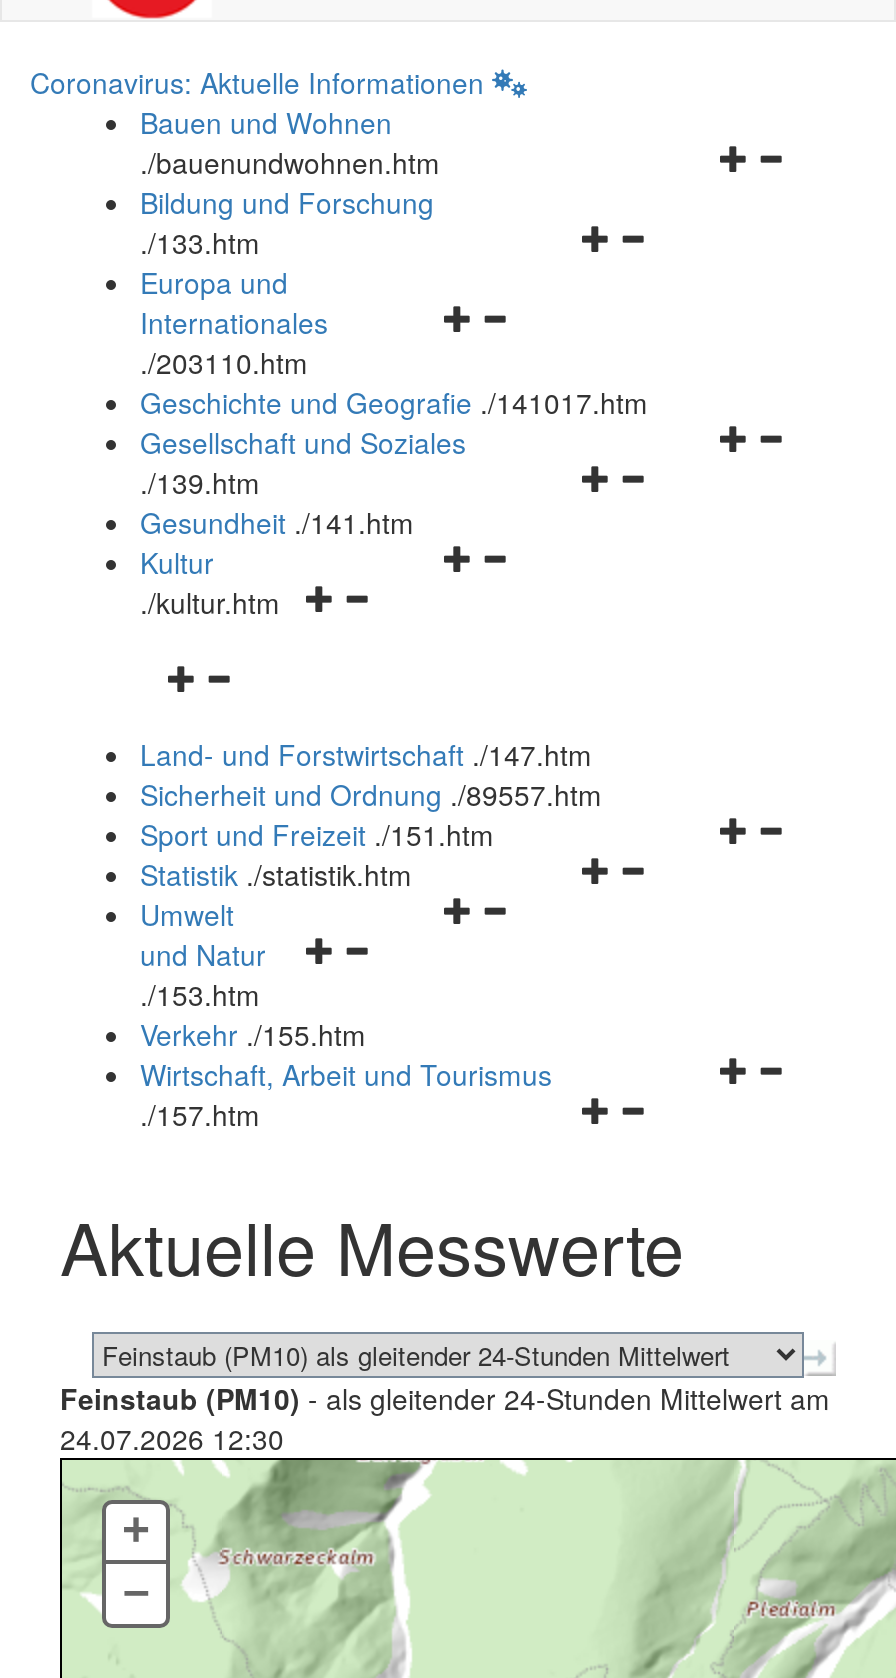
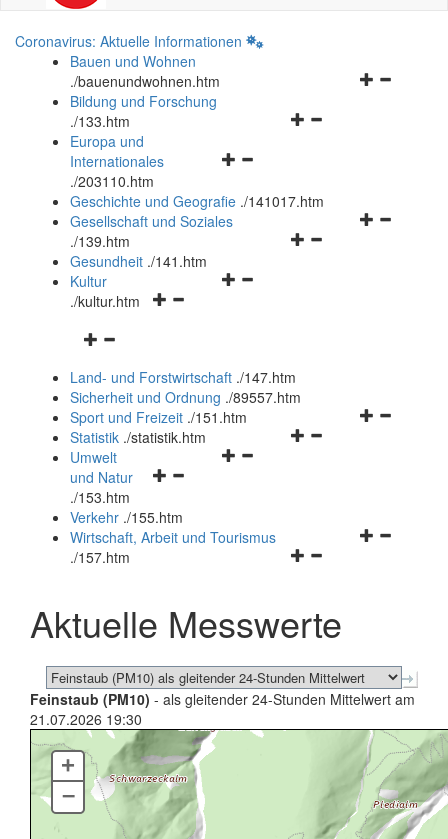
- 24.07.2026 12:30
+ 21.07.2026 19:30
